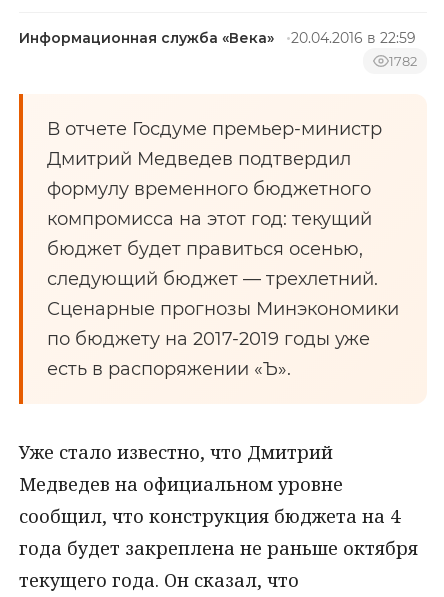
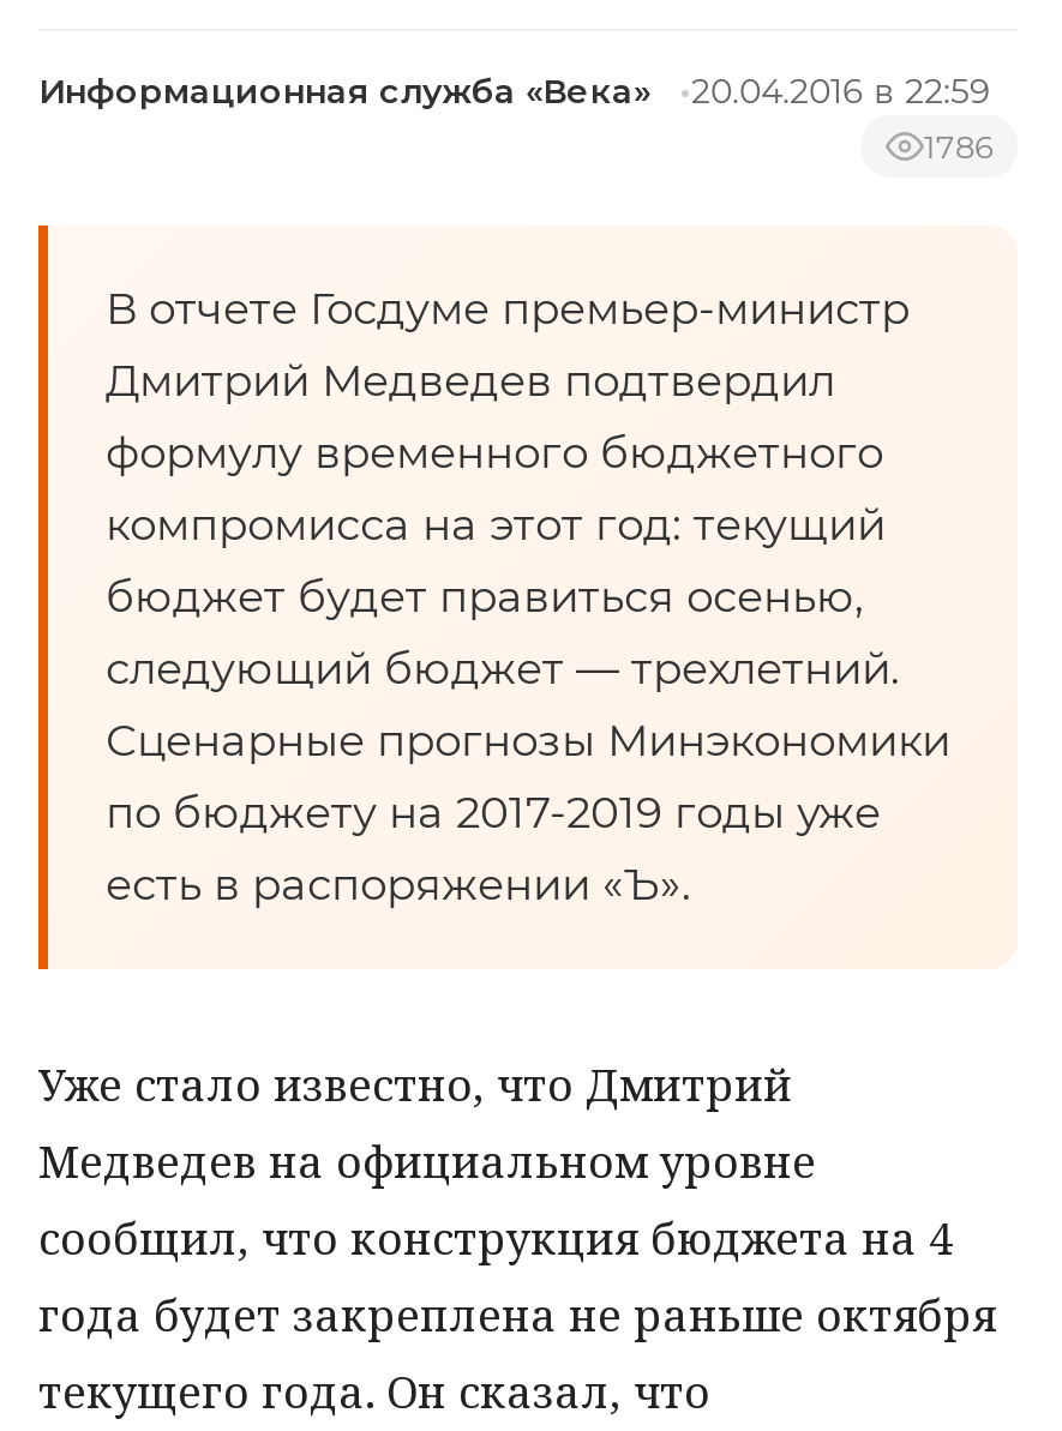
- 1782
+ 1786
